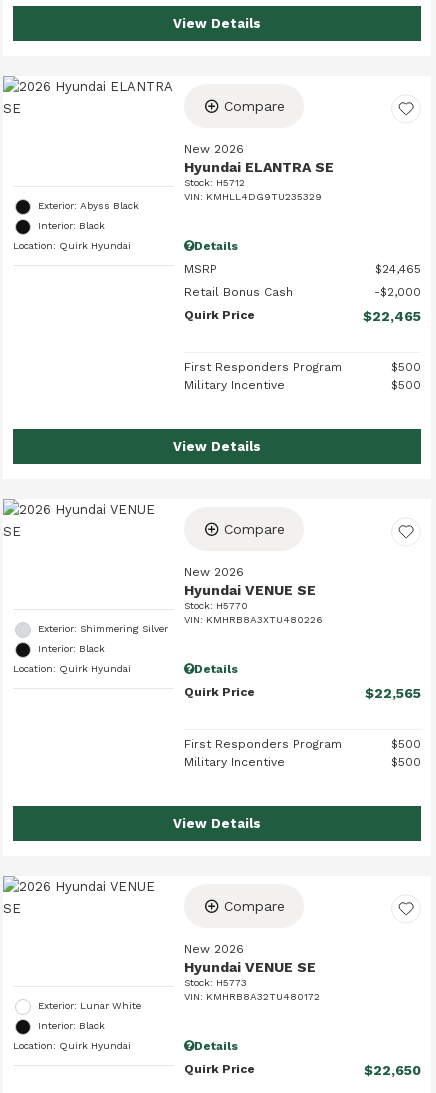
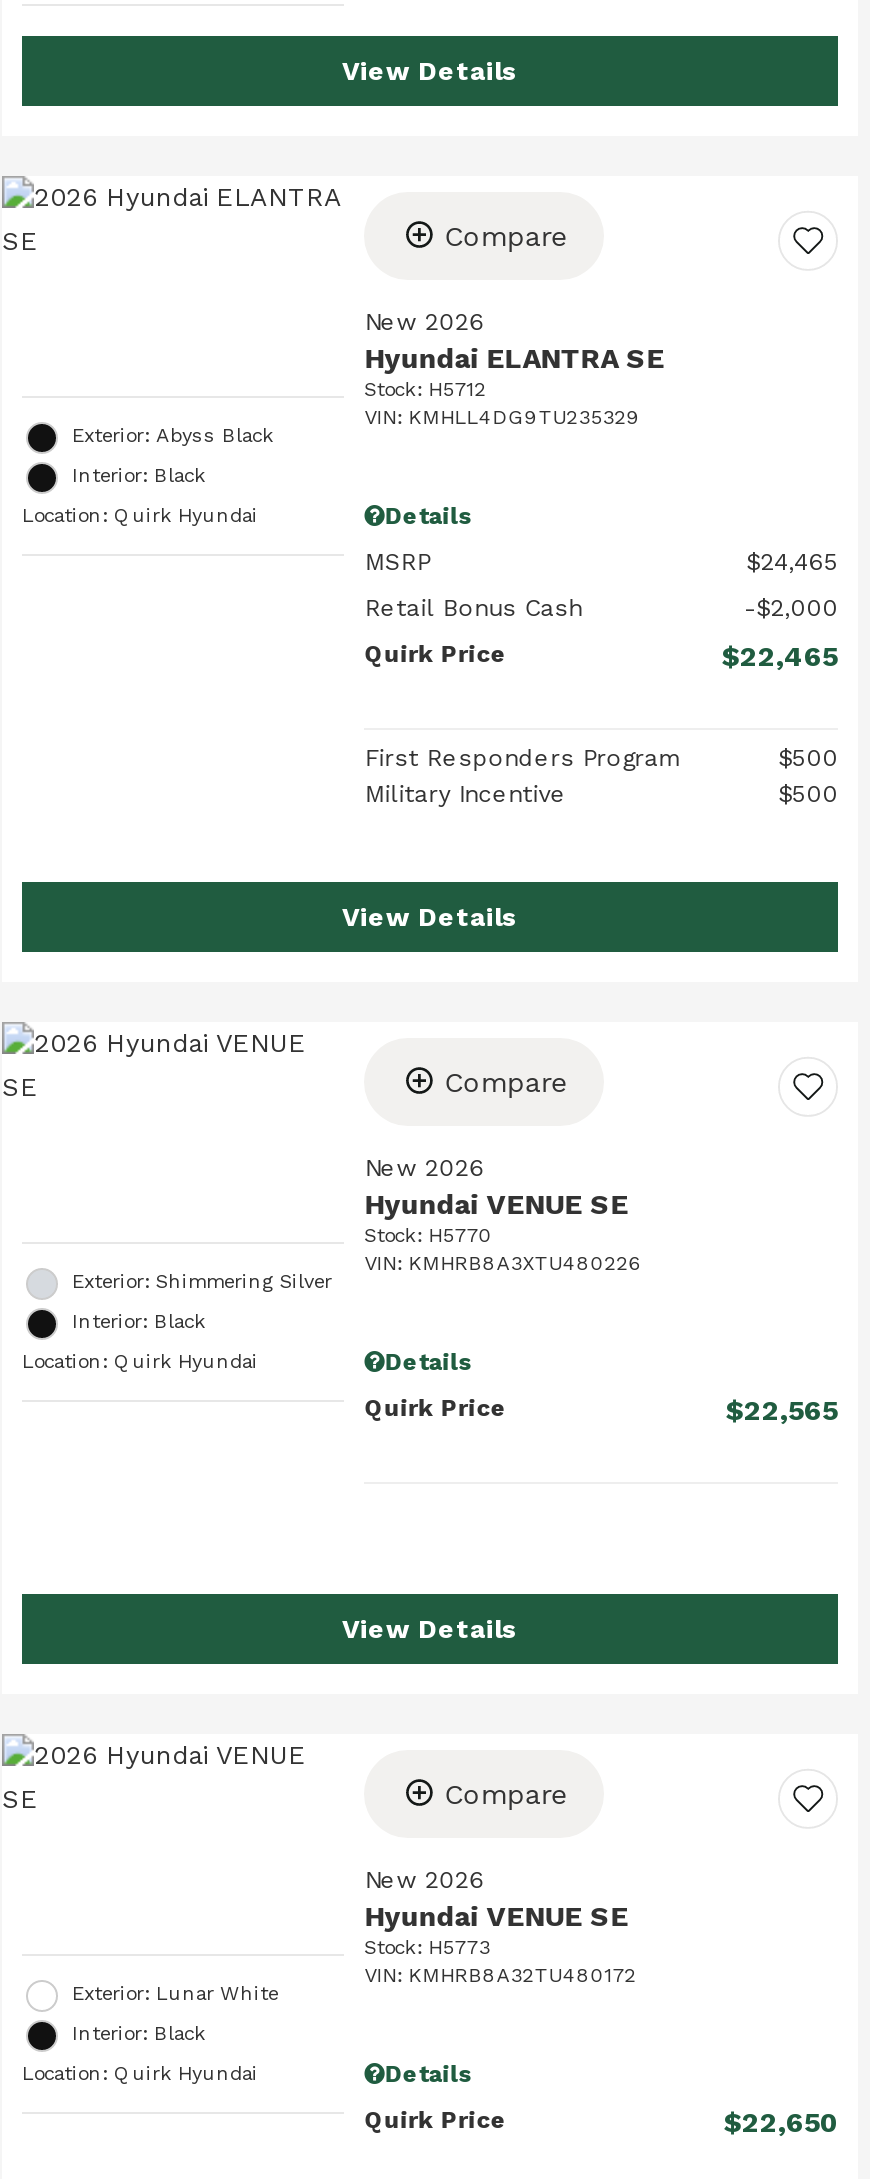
- First Responders Program
- $500
- Military Incentive
- $500
